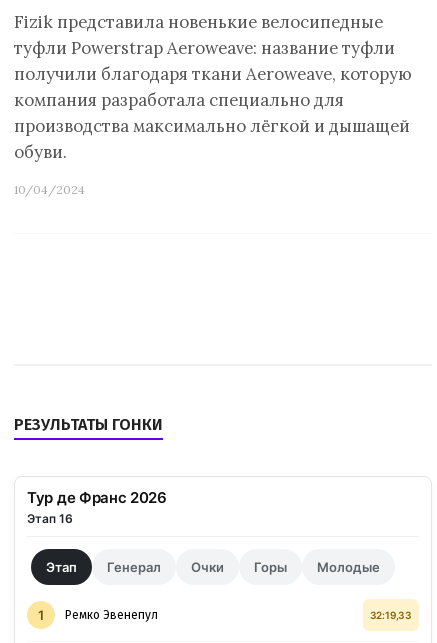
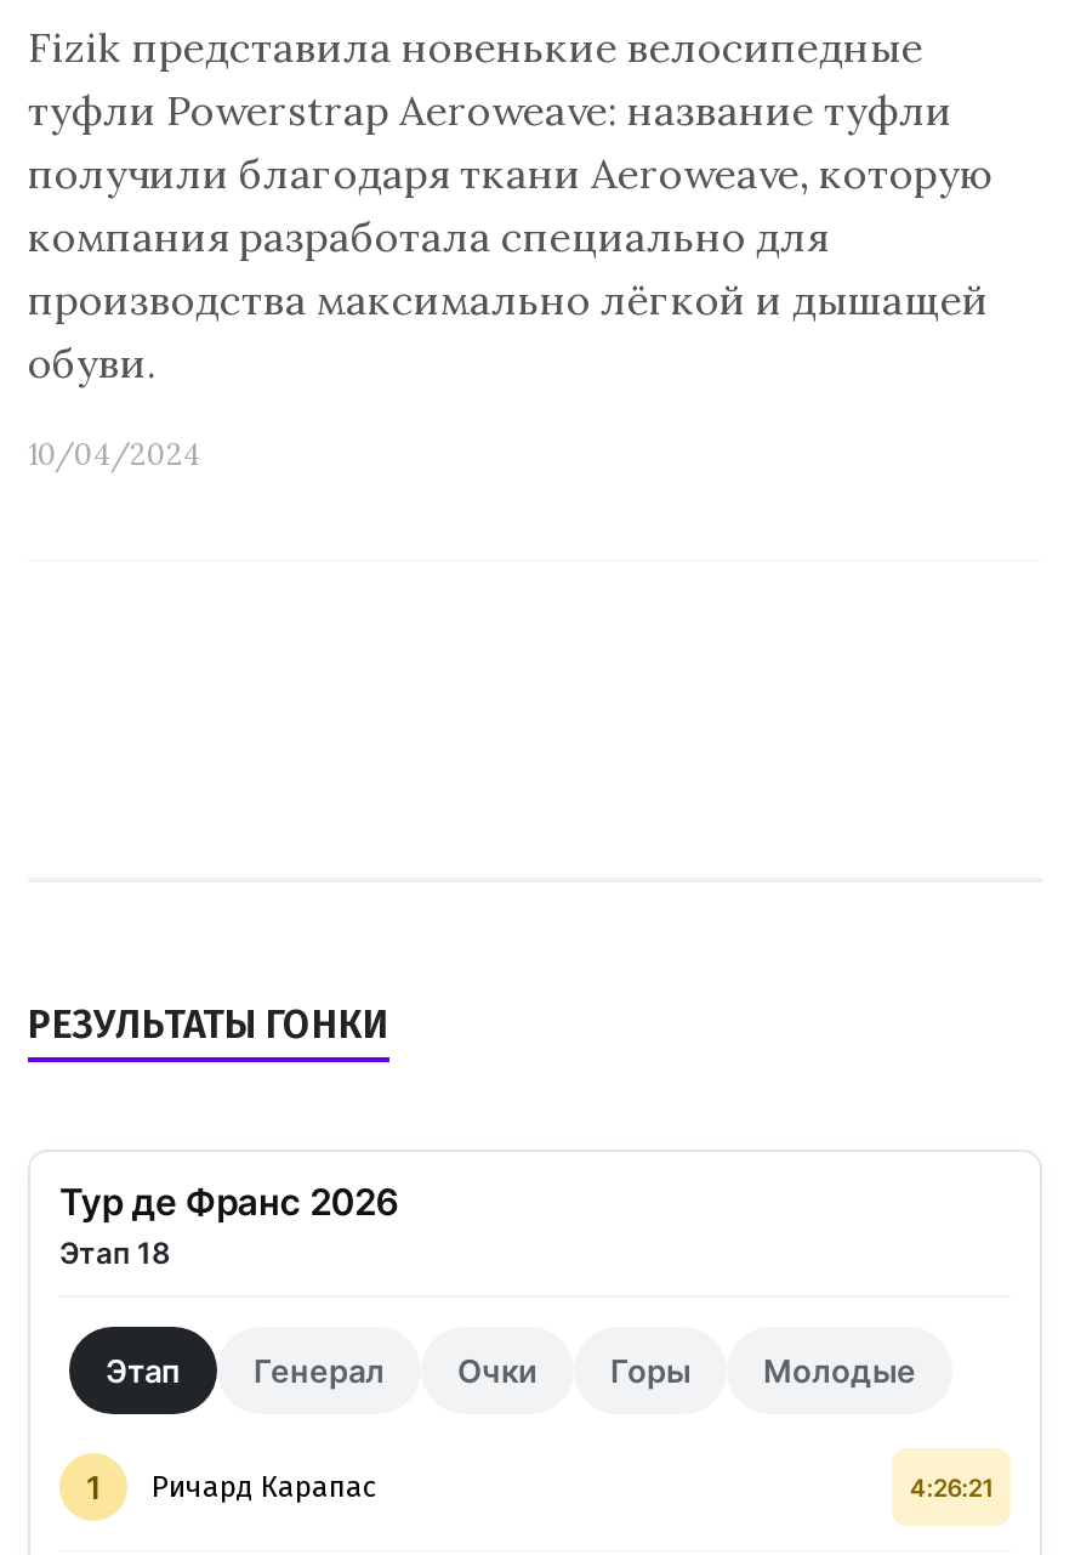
- Этап 16
+ Этап 18

- Ремко Эвенепул
- 32:19,33
+ Ричард Карапас
+ 4:26:21
